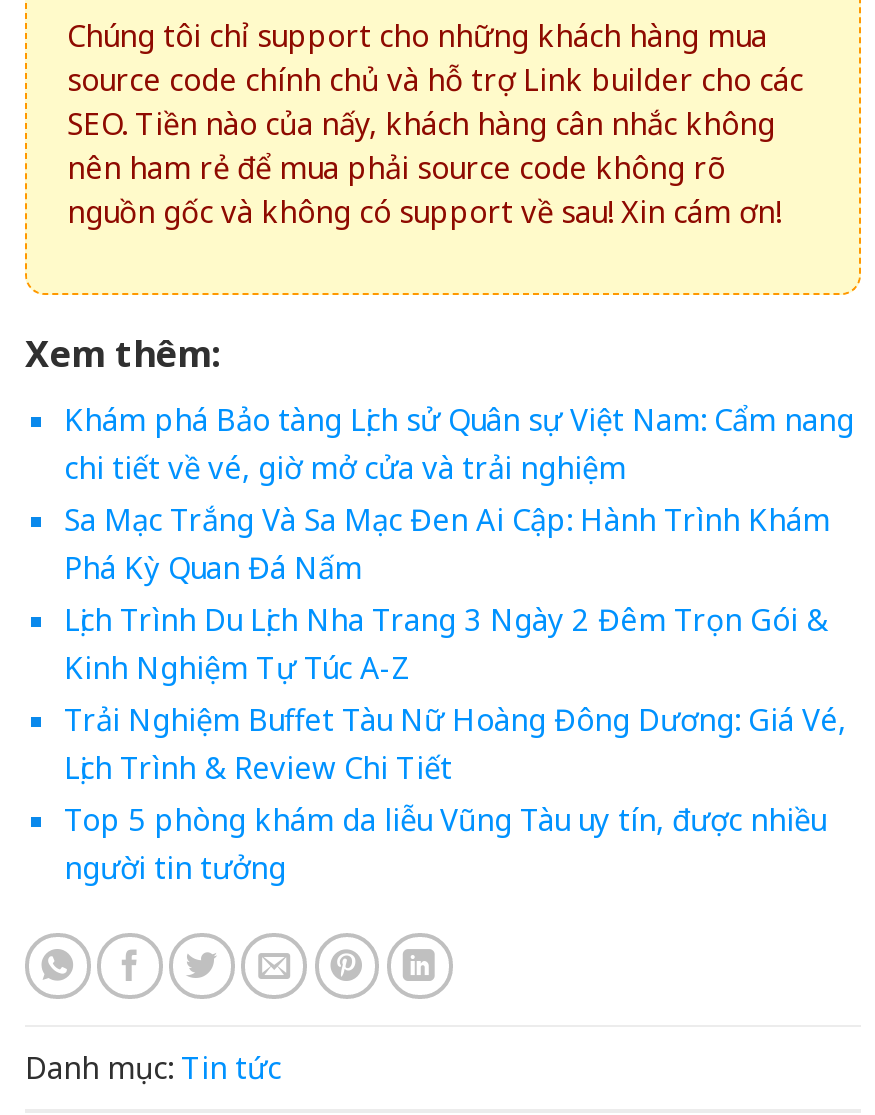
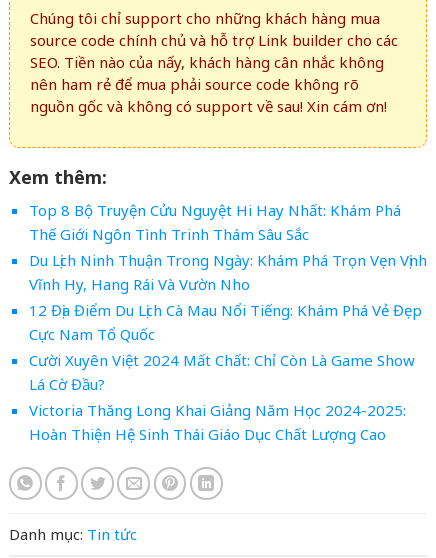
- Khám phá Bảo tàng Lịch sử Quân sự Việt Nam: Cẩm nang
- chi tiết về vé, giờ mở cửa và trải nghiệm
- Sa Mạc Trắng Và Sa Mạc Đen Ai Cập: Hành Trình Khám
- Phá Kỳ Quan Đá Nấm
- Lịch Trình Du Lịch Nha Trang 3 Ngày 2 Đêm Trọn Gói &
- Kinh Nghiệm Tự Túc A-Z
- Trải Nghiệm Buffet Tàu Nữ Hoàng Đông Dương: Giá Vé,
- Lịch Trình & Review Chi Tiết
- Top 5 phòng khám da liễu Vũng Tàu uy tín, được nhiều
- người tin tưởng
+ Top 8 Bộ Truyện Cửu Nguyệt Hi Hay Nhất: Khám Phá
+ Thế Giới Ngôn Tình Trinh Thám Sâu Sắc
+ Du Lịch Ninh Thuận Trong Ngày: Khám Phá Trọn Vẹn Vịnh
+ Vĩnh Hy, Hang Rái Và Vườn Nho
+ 12 Địa Điểm Du Lịch Cà Mau Nổi Tiếng: Khám Phá Vẻ Đẹp
+ Cực Nam Tổ Quốc
+ Cười Xuyên Việt 2024 Mất Chất: Chỉ Còn Là Game Show
+ Lá Cờ Đầu?
+ Victoria Thăng Long Khai Giảng Năm Học 2024-2025:
+ Hoàn Thiện Hệ Sinh Thái Giáo Dục Chất Lượng Cao
